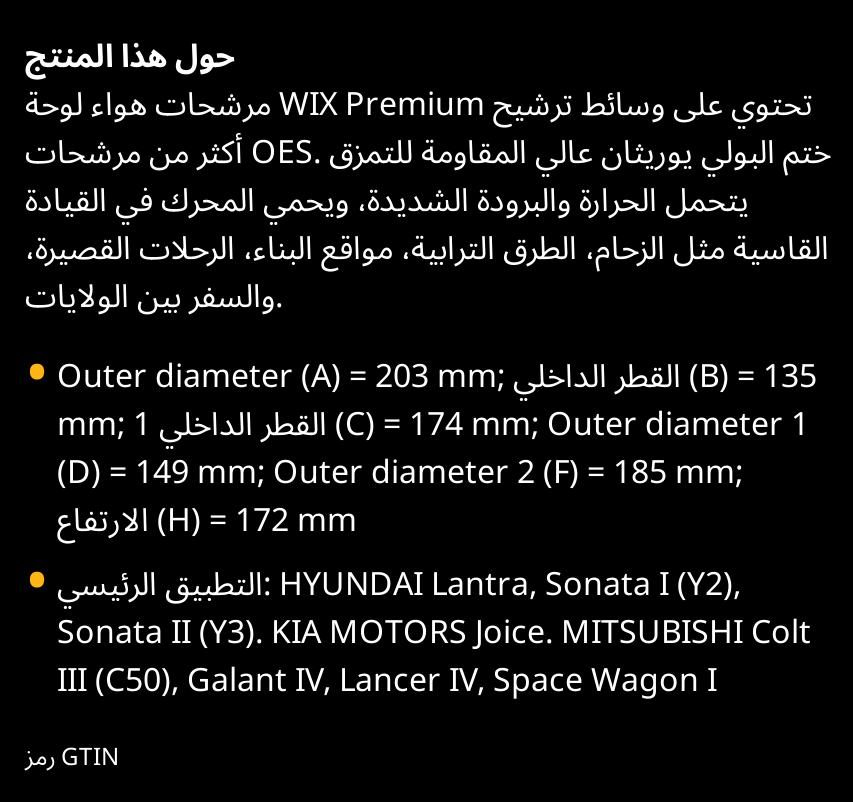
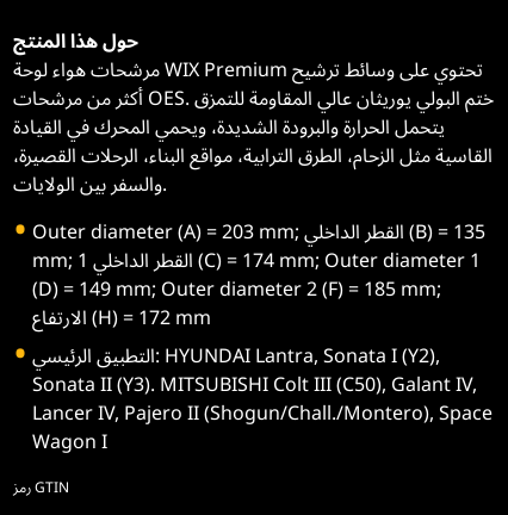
- Sonata II (Y3). KIA MOTORS Joice. MITSUBISHI Colt
- III (C50), Galant IV, Lancer IV, Space Wagon I
+ Sonata II (Y3). MITSUBISHI Colt III (C50), Galant IV,
+ Lancer IV, Pajero II (Shogun/Chall./Montero), Space
+ Wagon I
